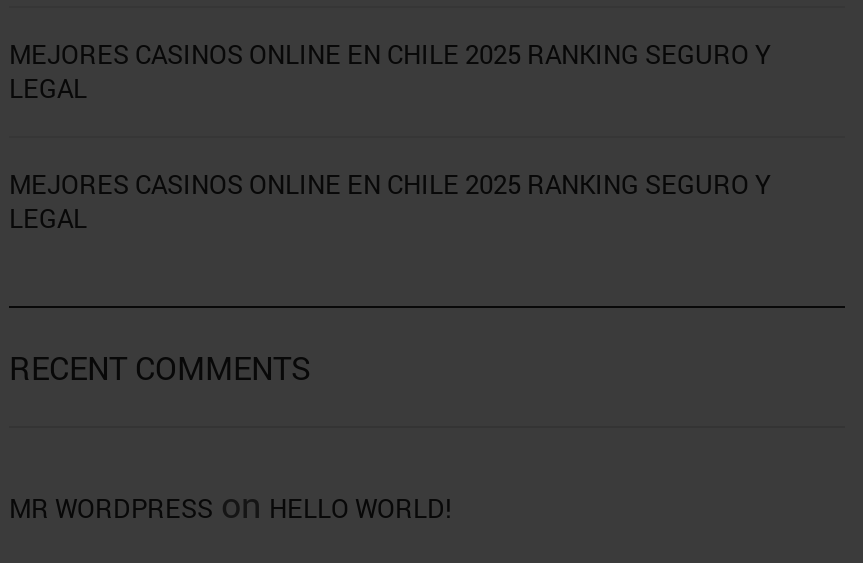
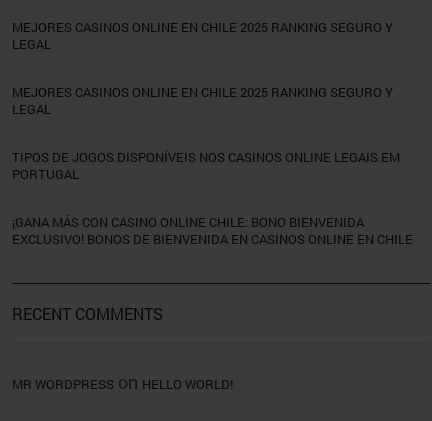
+ TIPOS DE JOGOS DISPONÍVEIS NOS CASINOS ONLINE LEGAIS EM
+ PORTUGAL
+ ¡GANA MÁS CON CASINO ONLINE CHILE: BONO BIENVENIDA
+ EXCLUSIVO! BONOS DE BIENVENIDA EN CASINOS ONLINE EN CHILE
